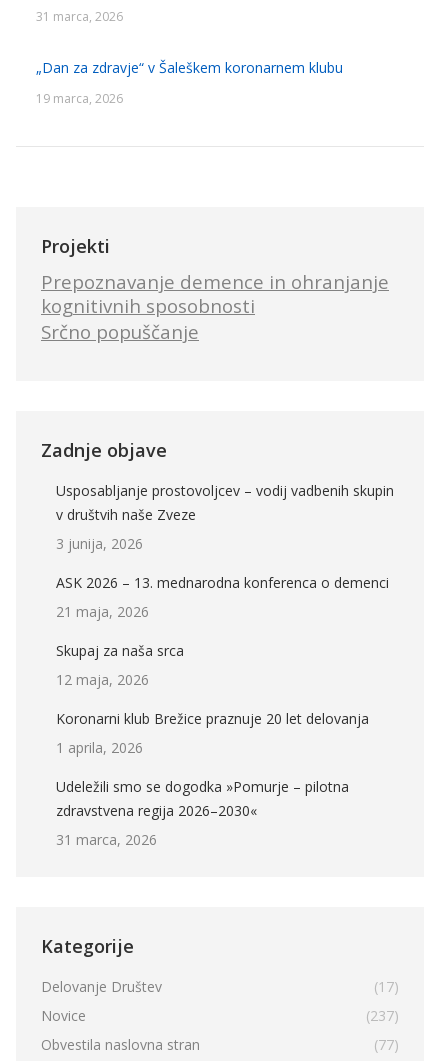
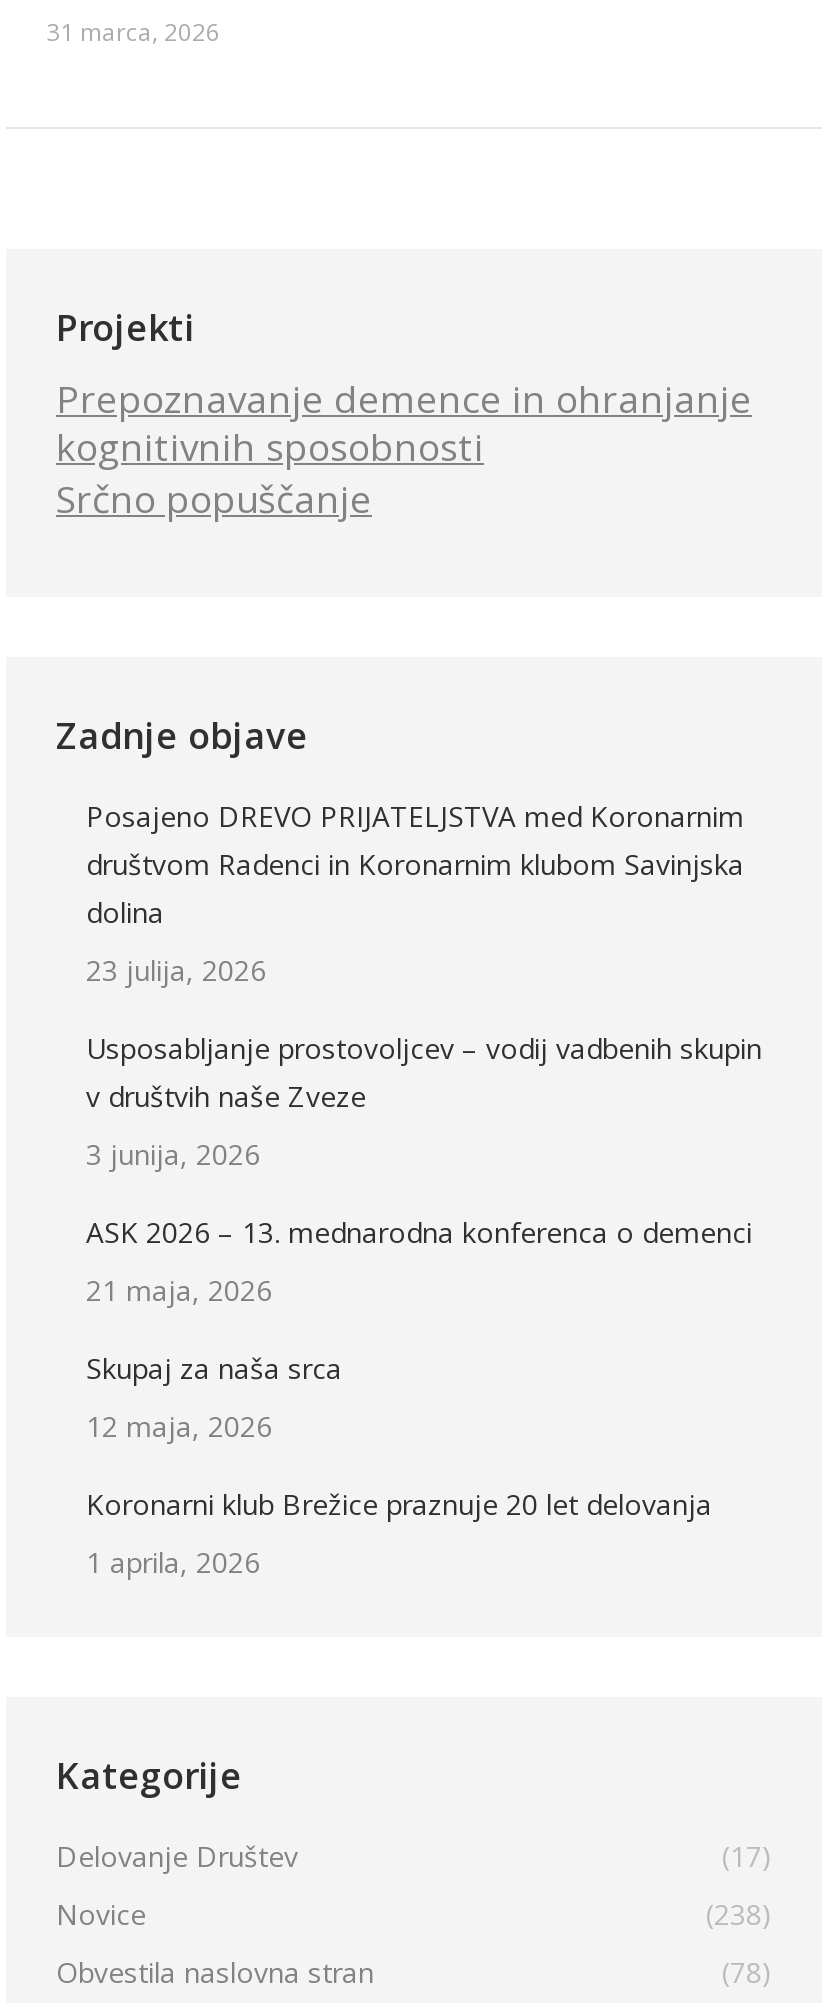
- „Dan za zdravje“ v Šaleškem koronarnem klubu
- 19 marca, 2026

moved up: Projekti | Prepoznavanje demence in ohranjanje | kognitivnih sposobnosti | Srčno popuščanje | Zadnje objave

+ Posajeno DREVO PRIJATELJSTVA med Koronarnim
+ društvom Radenci in Koronarnim klubom Savinjska
+ dolina
+ 23 julija, 2026

moved down: Usposabljanje prostovoljcev – vodij vadbenih skupin | v društvih naše Zveze | 3 junija, 2026 | ... | Koronarni klub Brežice praznuje 20 let delovanja | 1 aprila, 2026

- Udeležili smo se dogodka »Pomurje – pilotna
- zdravstvena regija 2026–2030«
- 31 marca, 2026

- (237)
+ (238)

- (77)
+ (78)
